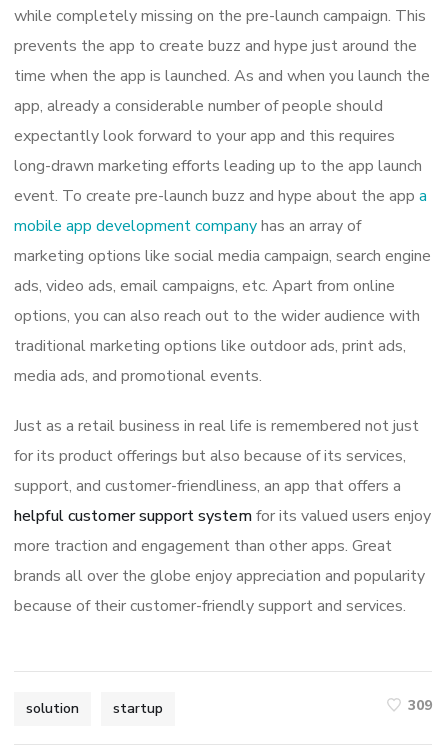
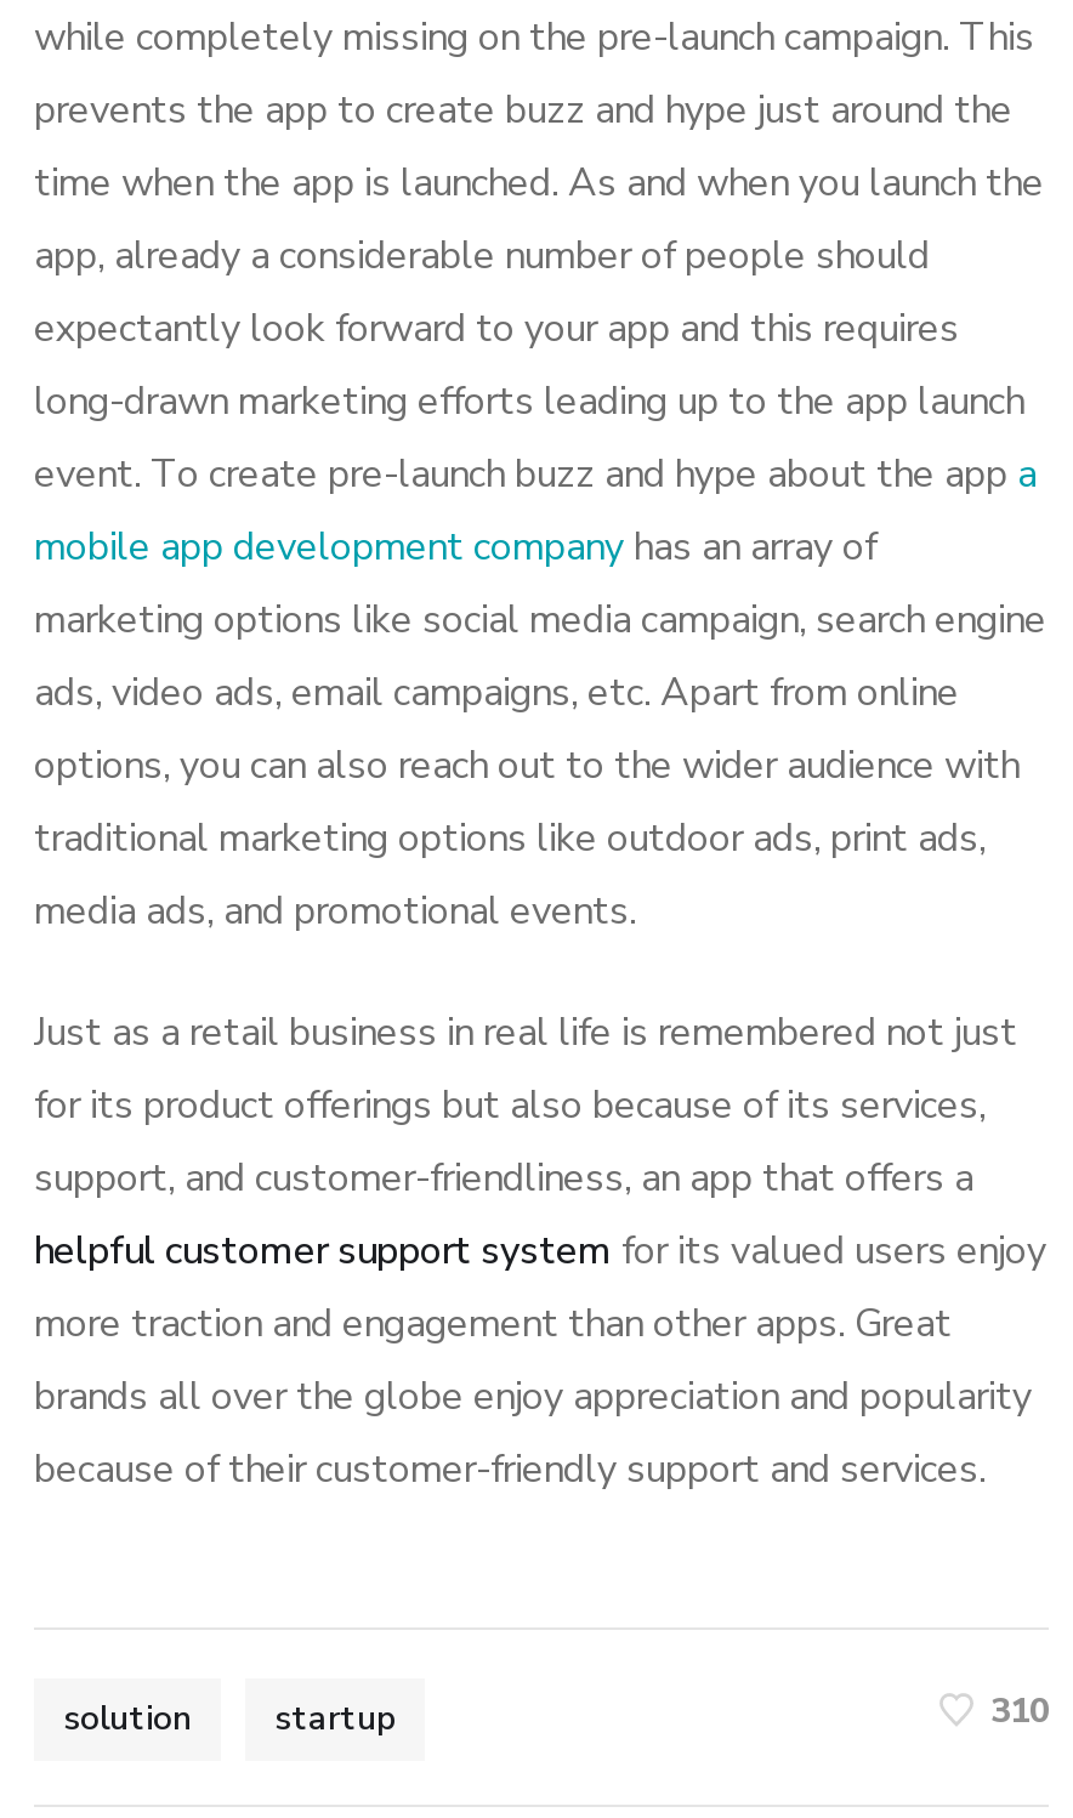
- 309
+ 310
